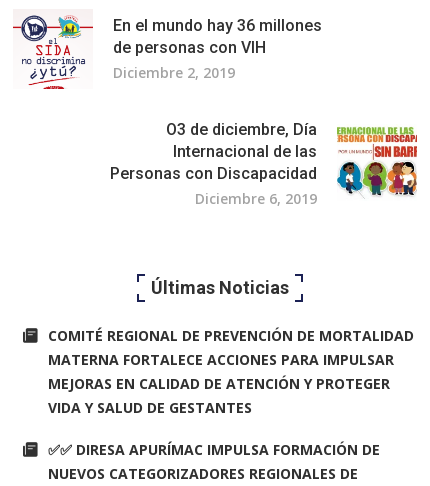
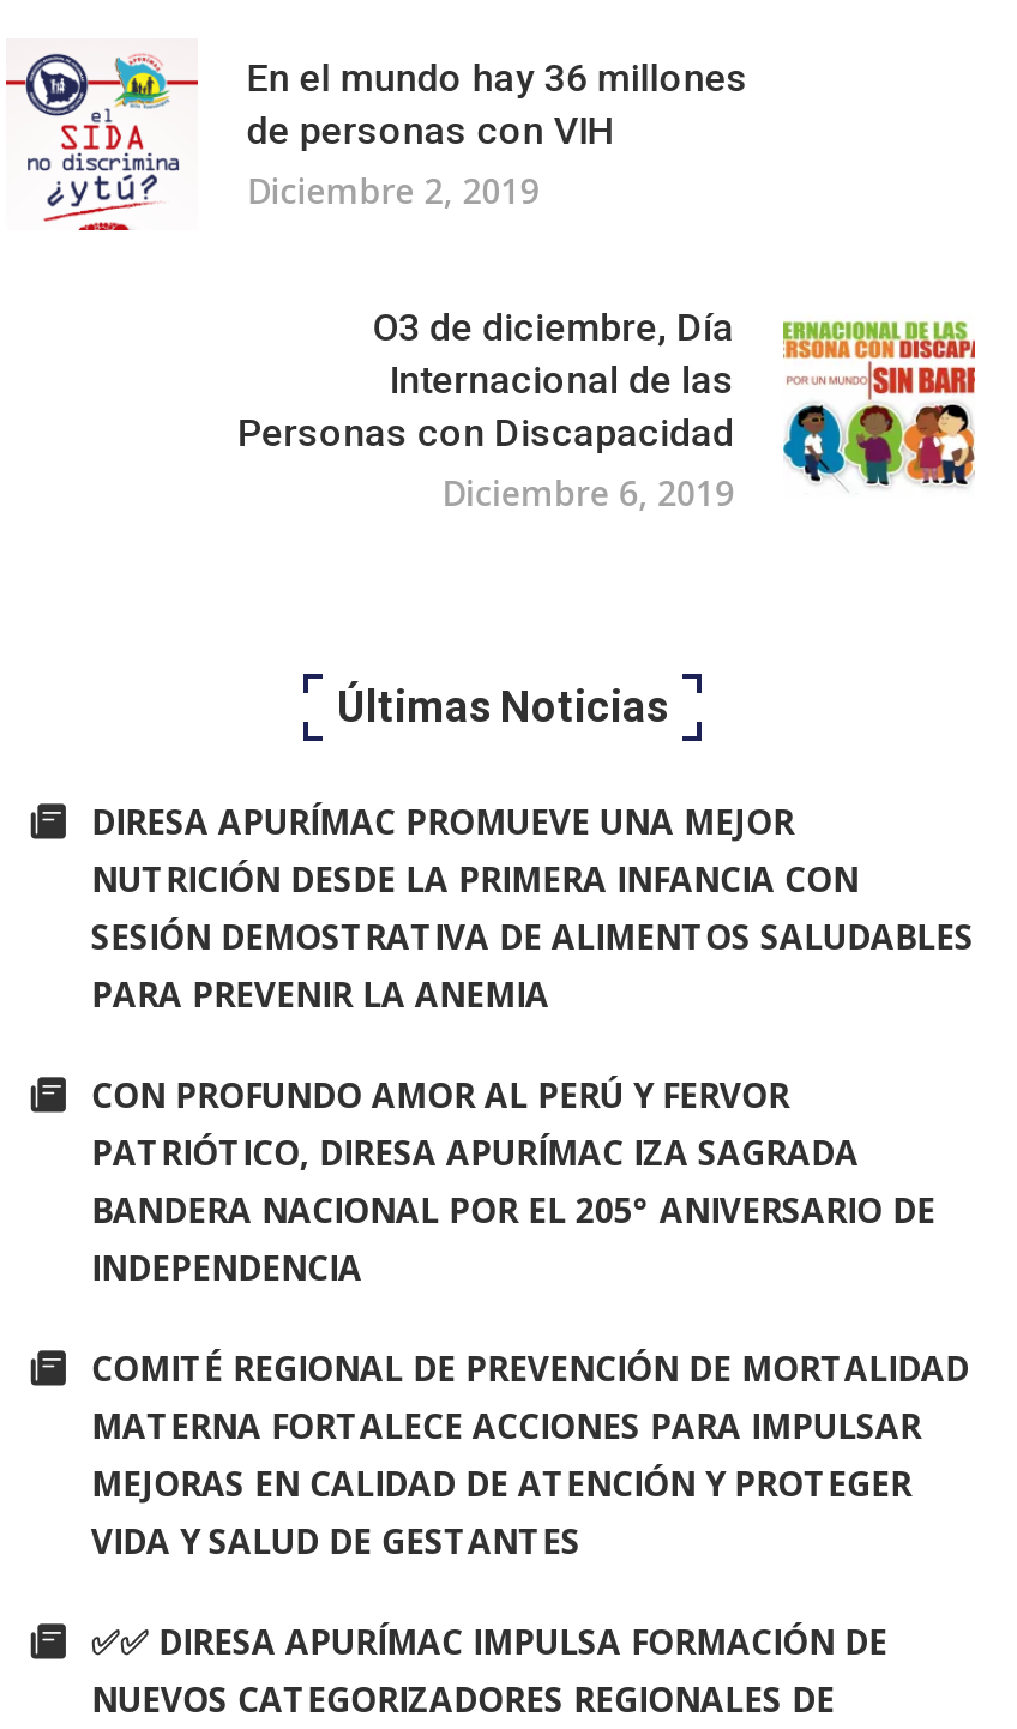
+ DIRESA APURÍMAC PROMUEVE UNA MEJOR
+ NUTRICIÓN DESDE LA PRIMERA INFANCIA CON
+ SESIÓN DEMOSTRATIVA DE ALIMENTOS SALUDABLES
+ PARA PREVENIR LA ANEMIA
+ CON PROFUNDO AMOR AL PERÚ Y FERVOR
+ PATRIÓTICO, DIRESA APURÍMAC IZA SAGRADA
+ BANDERA NACIONAL POR EL 205° ANIVERSARIO DE
+ INDEPENDENCIA
